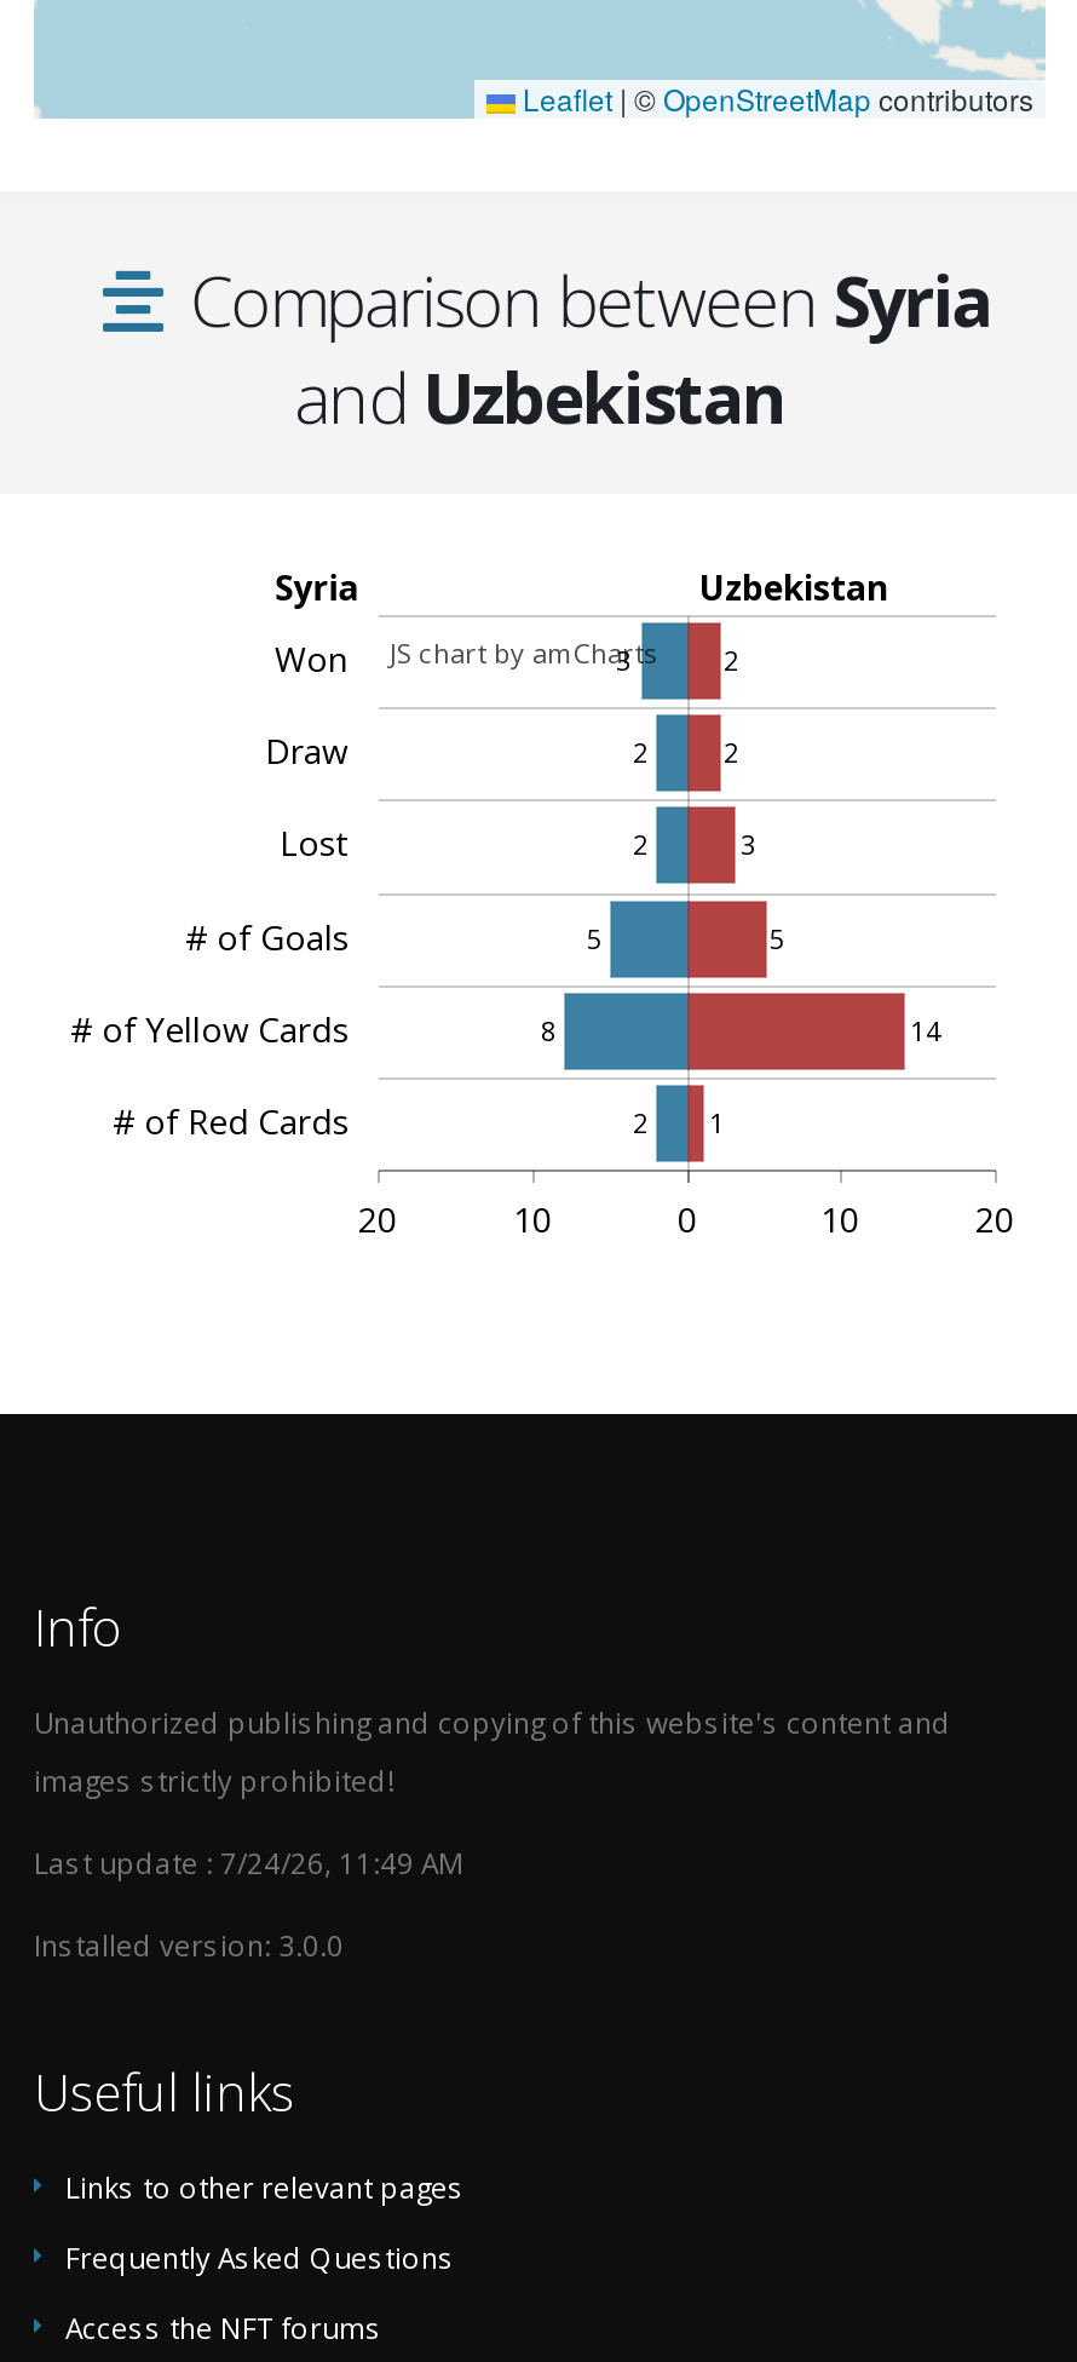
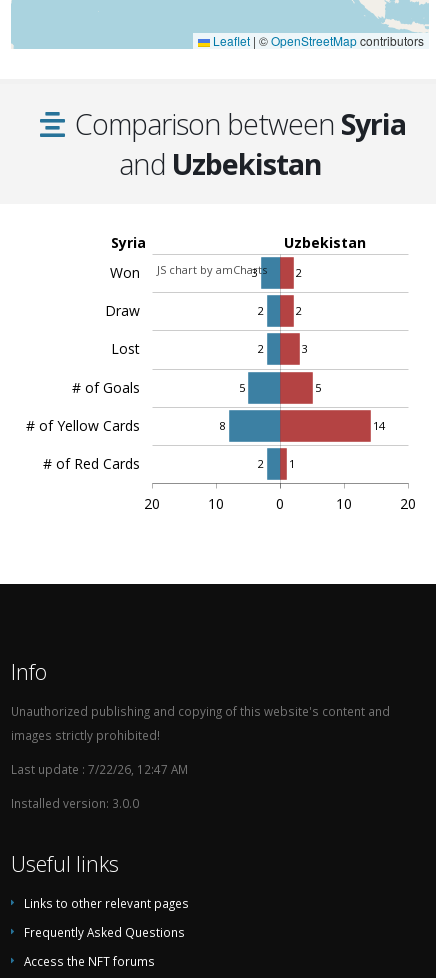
- Last update : 7/24/26, 11:49 AM
+ Last update : 7/22/26, 12:47 AM
